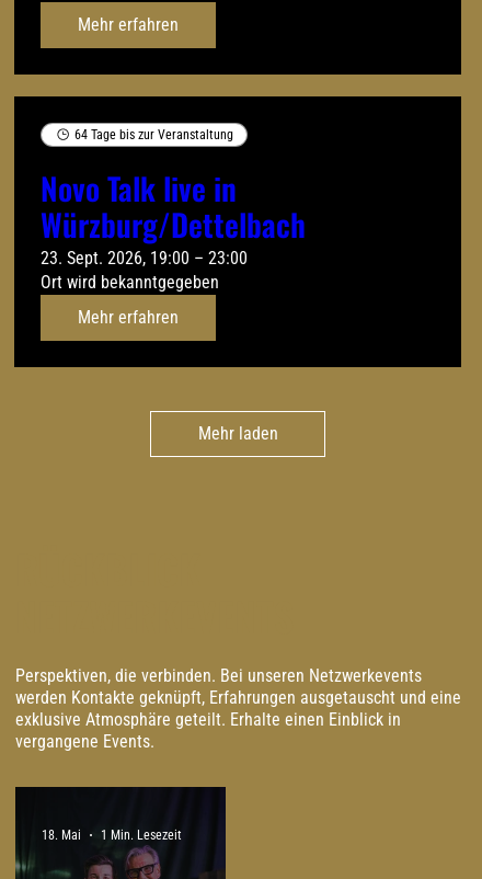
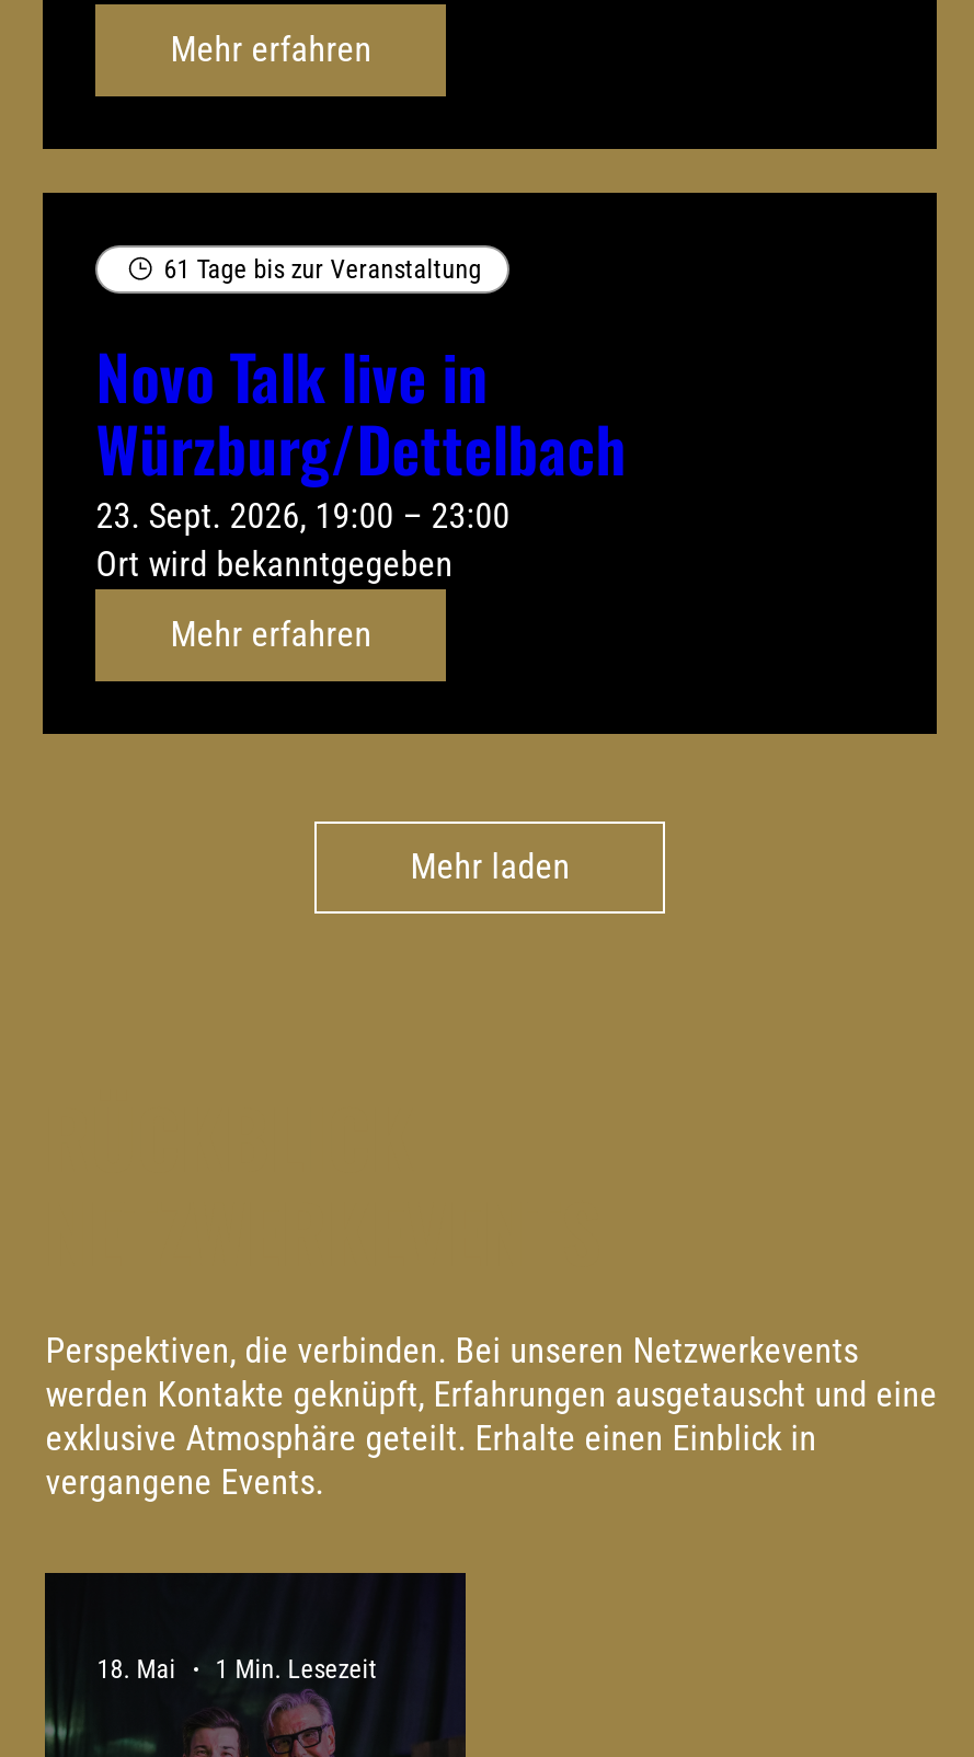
- 64 Tage bis zur Veranstaltung
+ 61 Tage bis zur Veranstaltung
